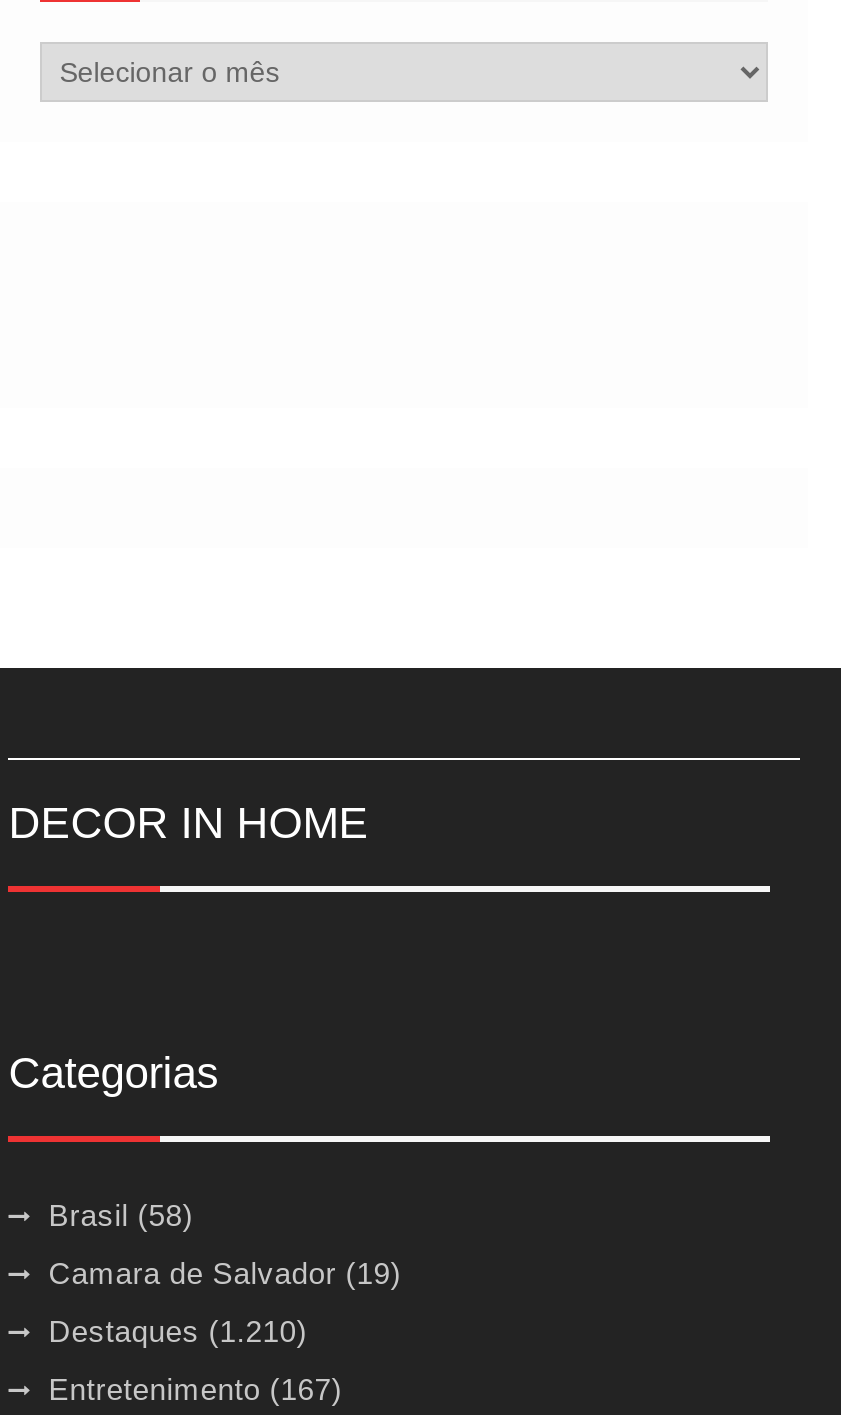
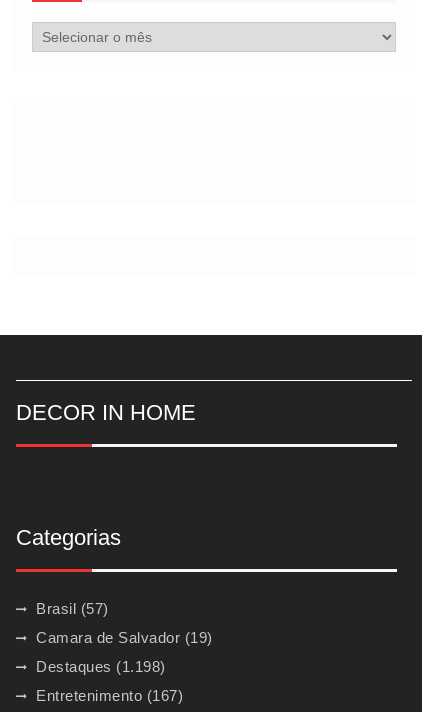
- Brasil (58)
+ Brasil (57)

- Destaques (1.210)
+ Destaques (1.198)
